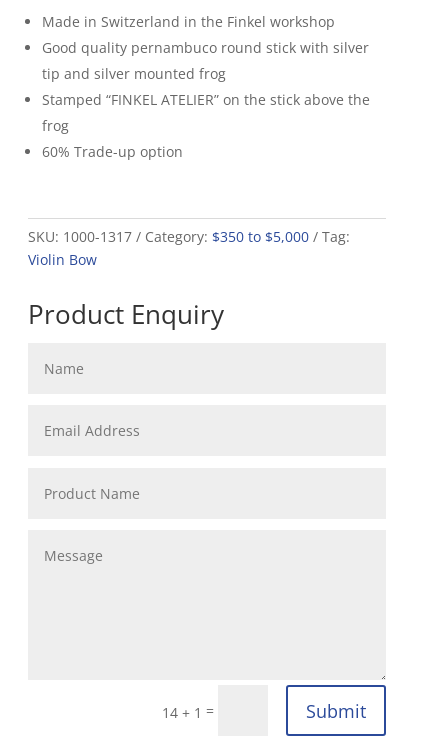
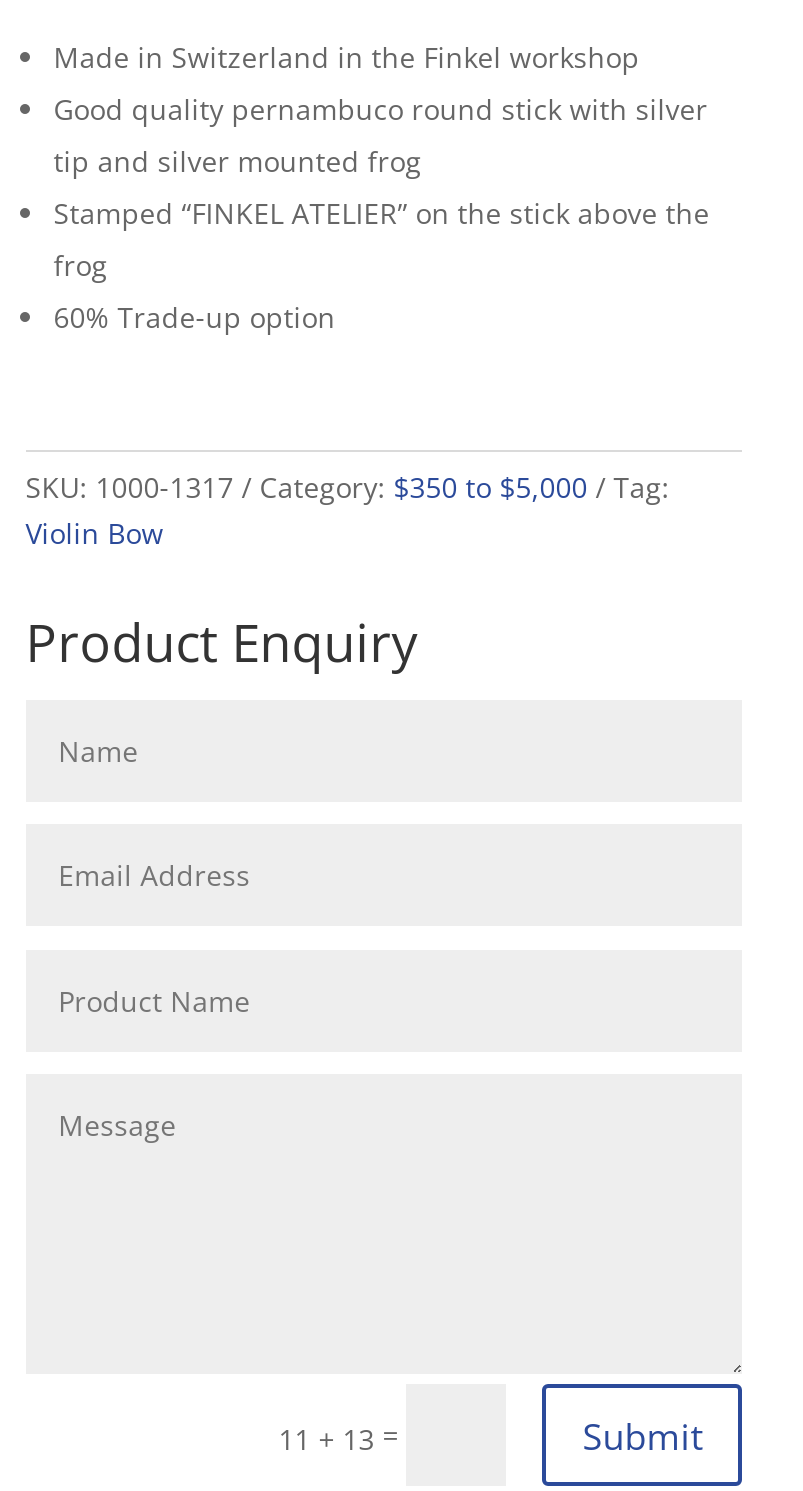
- 14 + 1 =
+ 11 + 13 =
